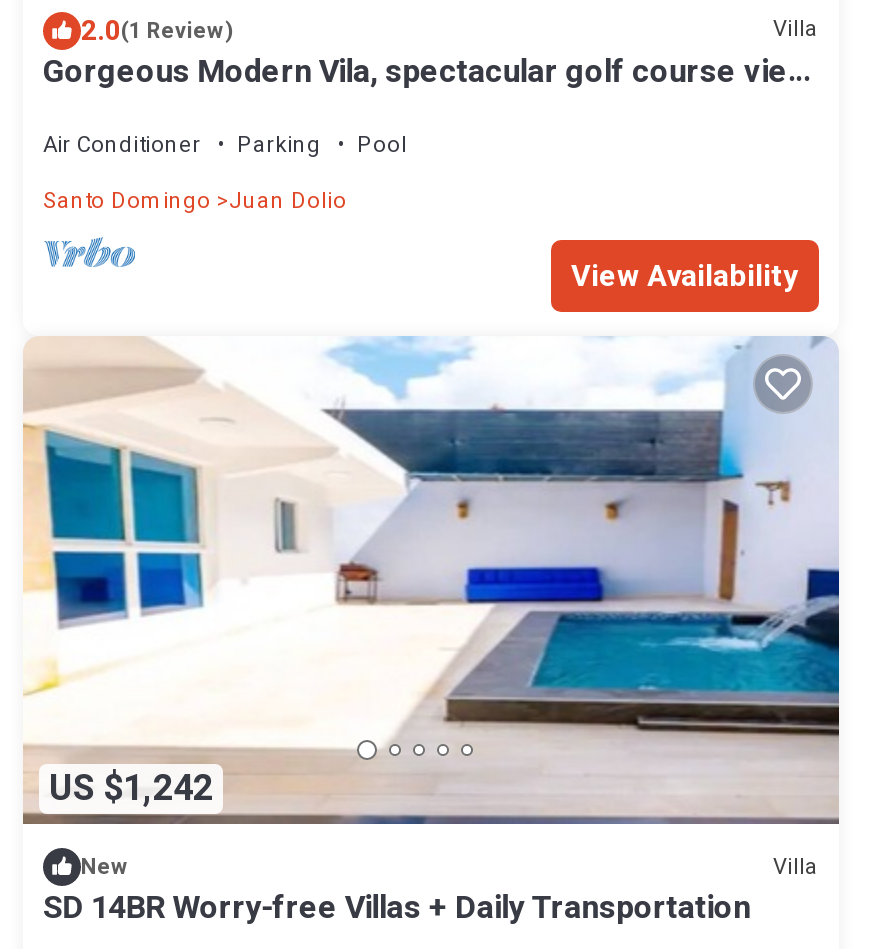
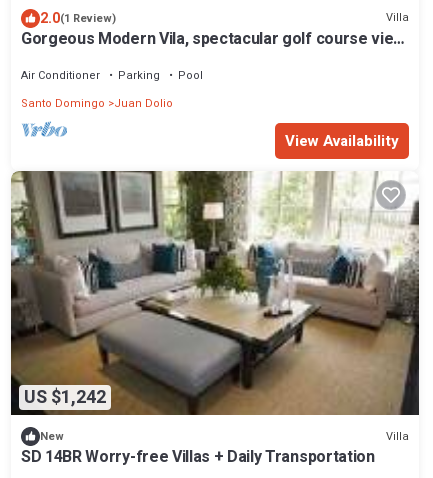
- [image]
+ [image]
